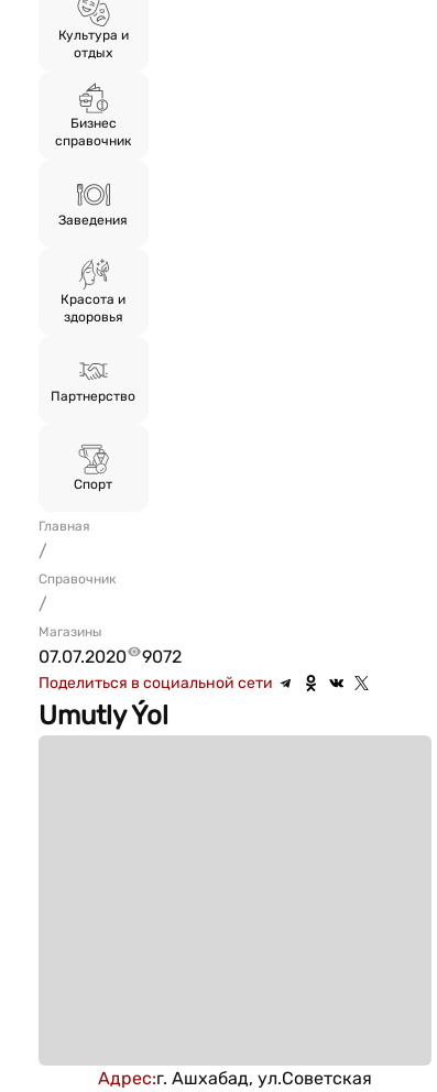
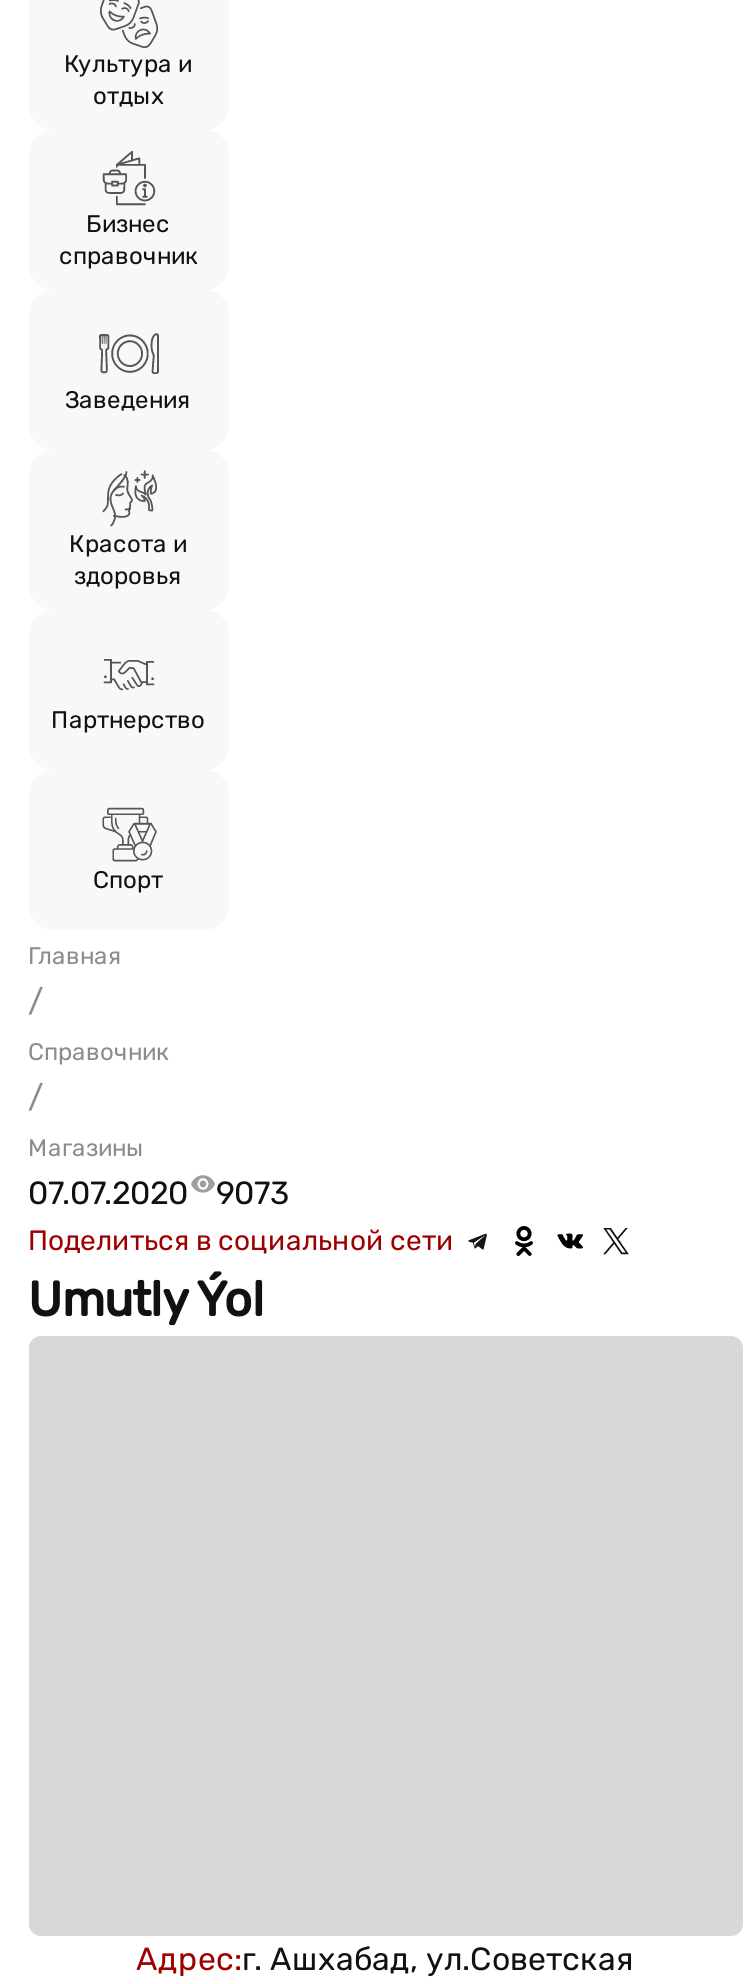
- 07.07.2020 9072
+ 07.07.2020 9073
